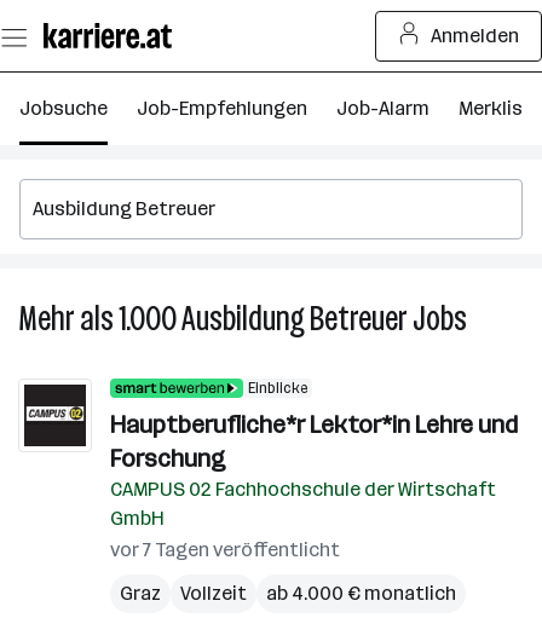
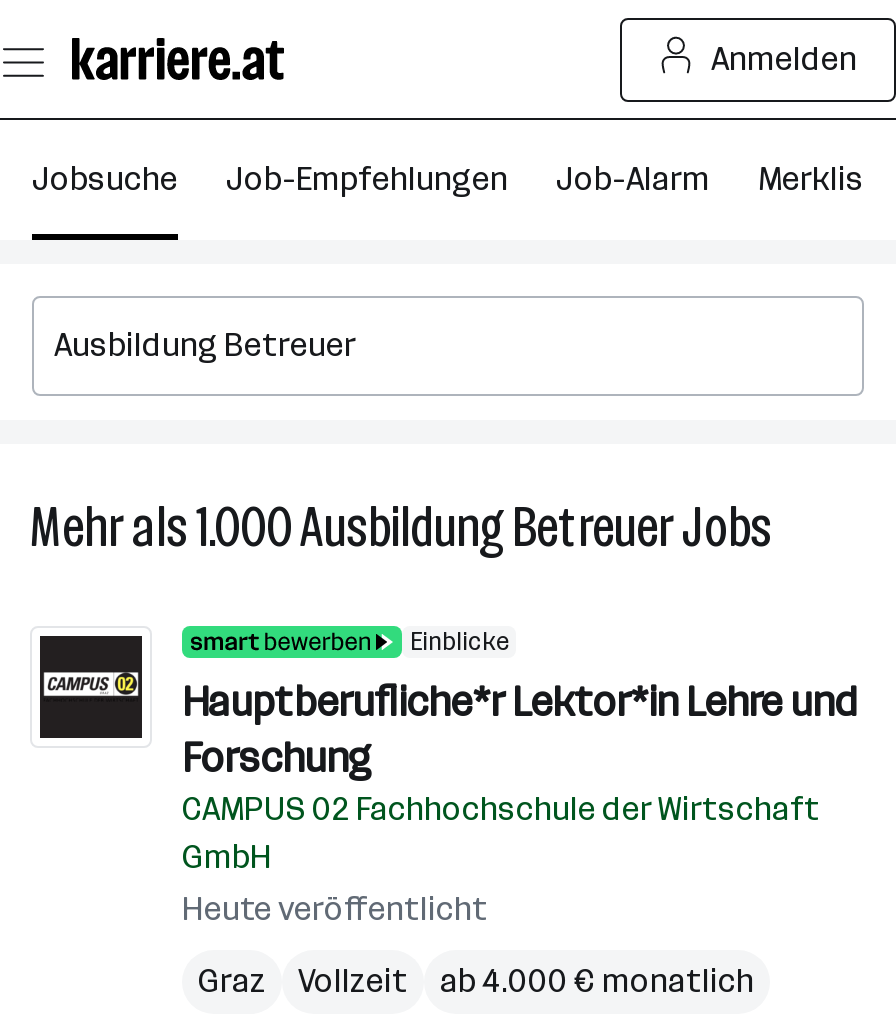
- vor 7 Tagen veröffentlicht
+ Heute veröffentlicht
